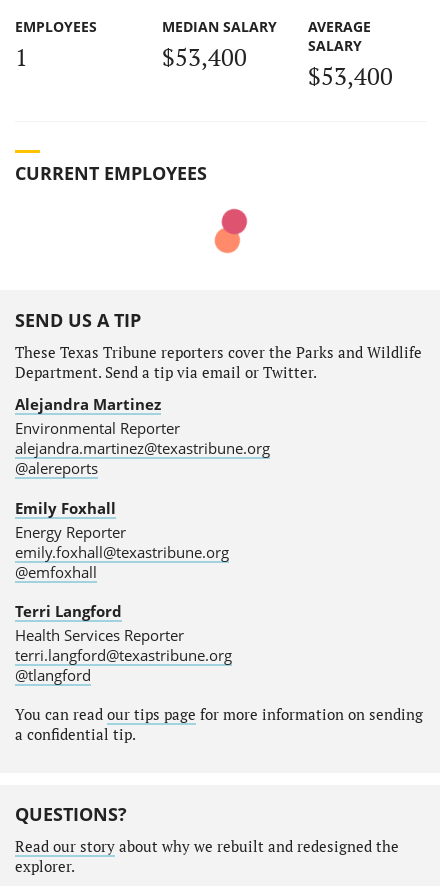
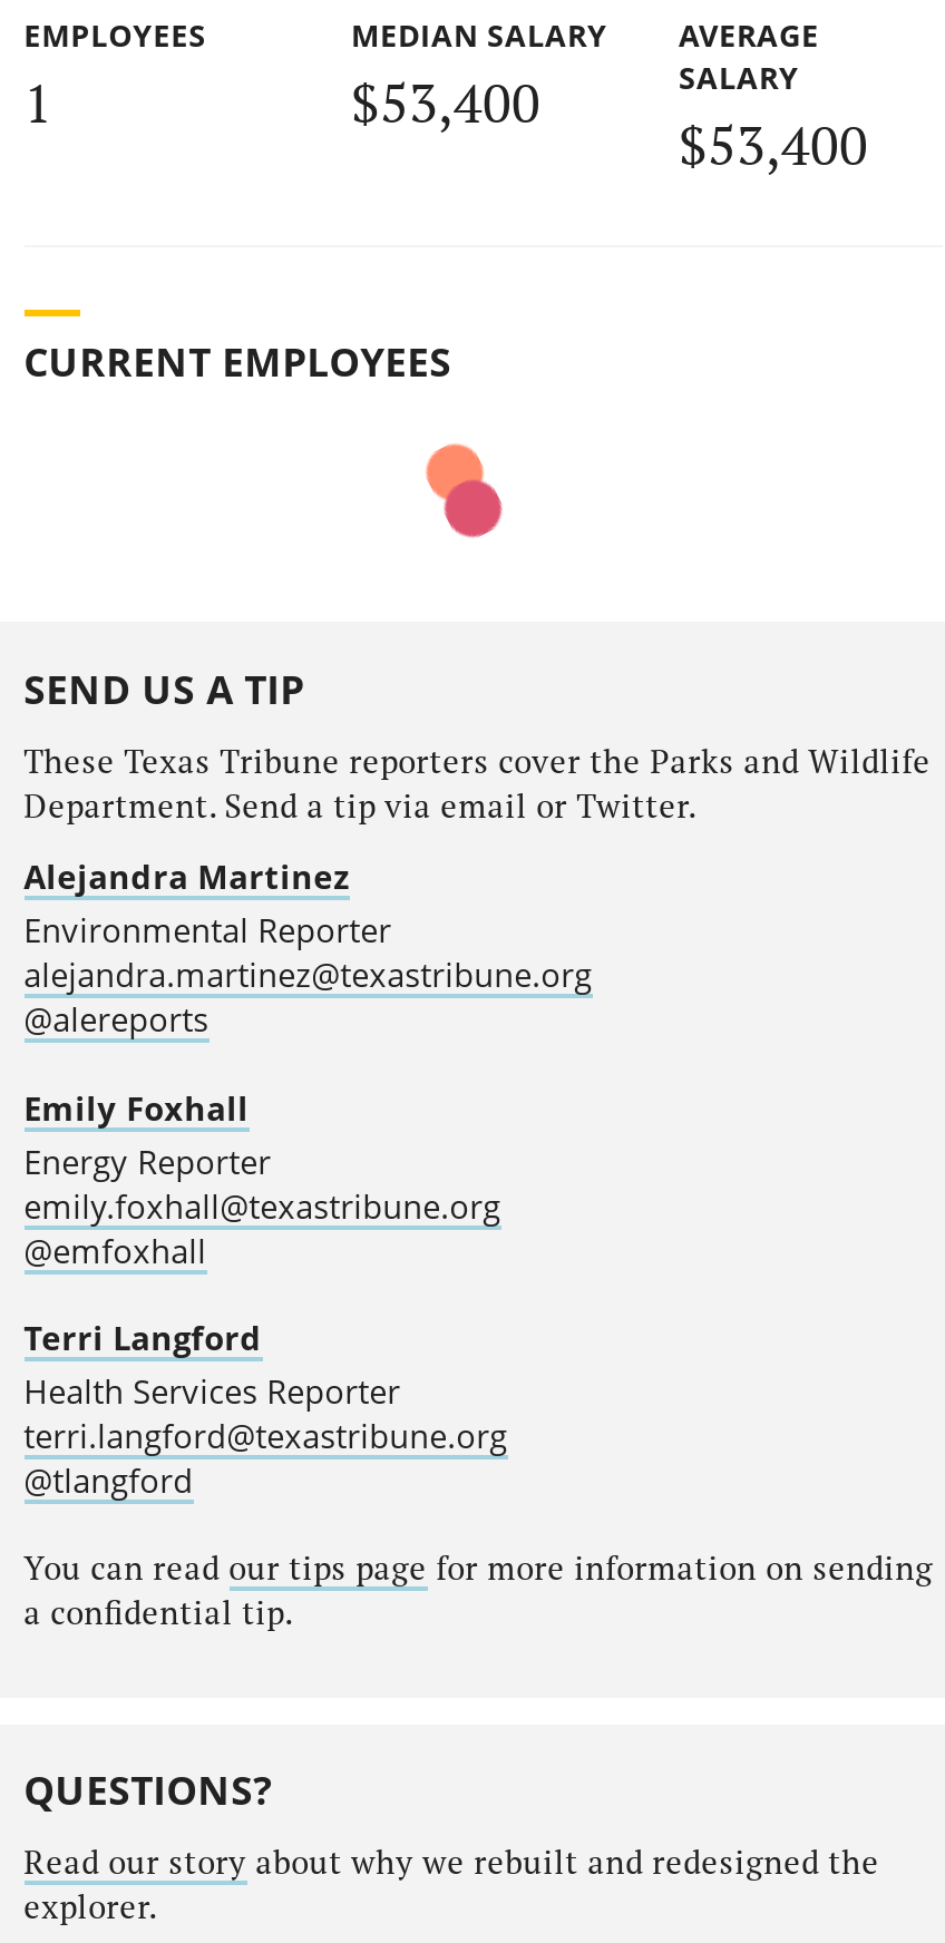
- [image]
+ [image]
